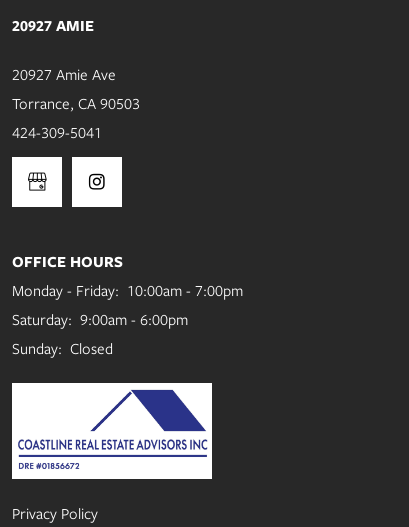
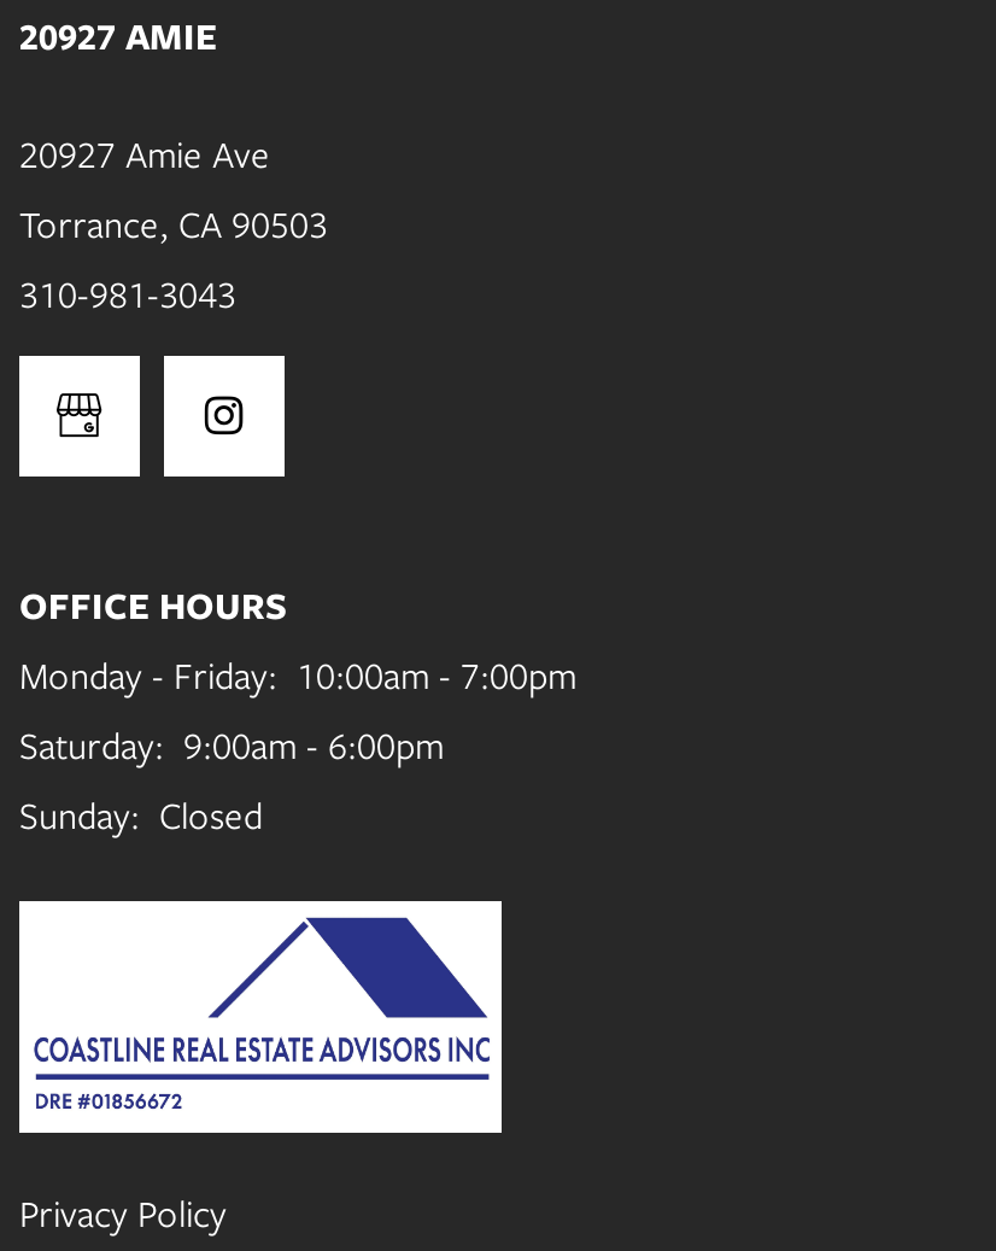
- 424-309-5041
+ 310-981-3043
